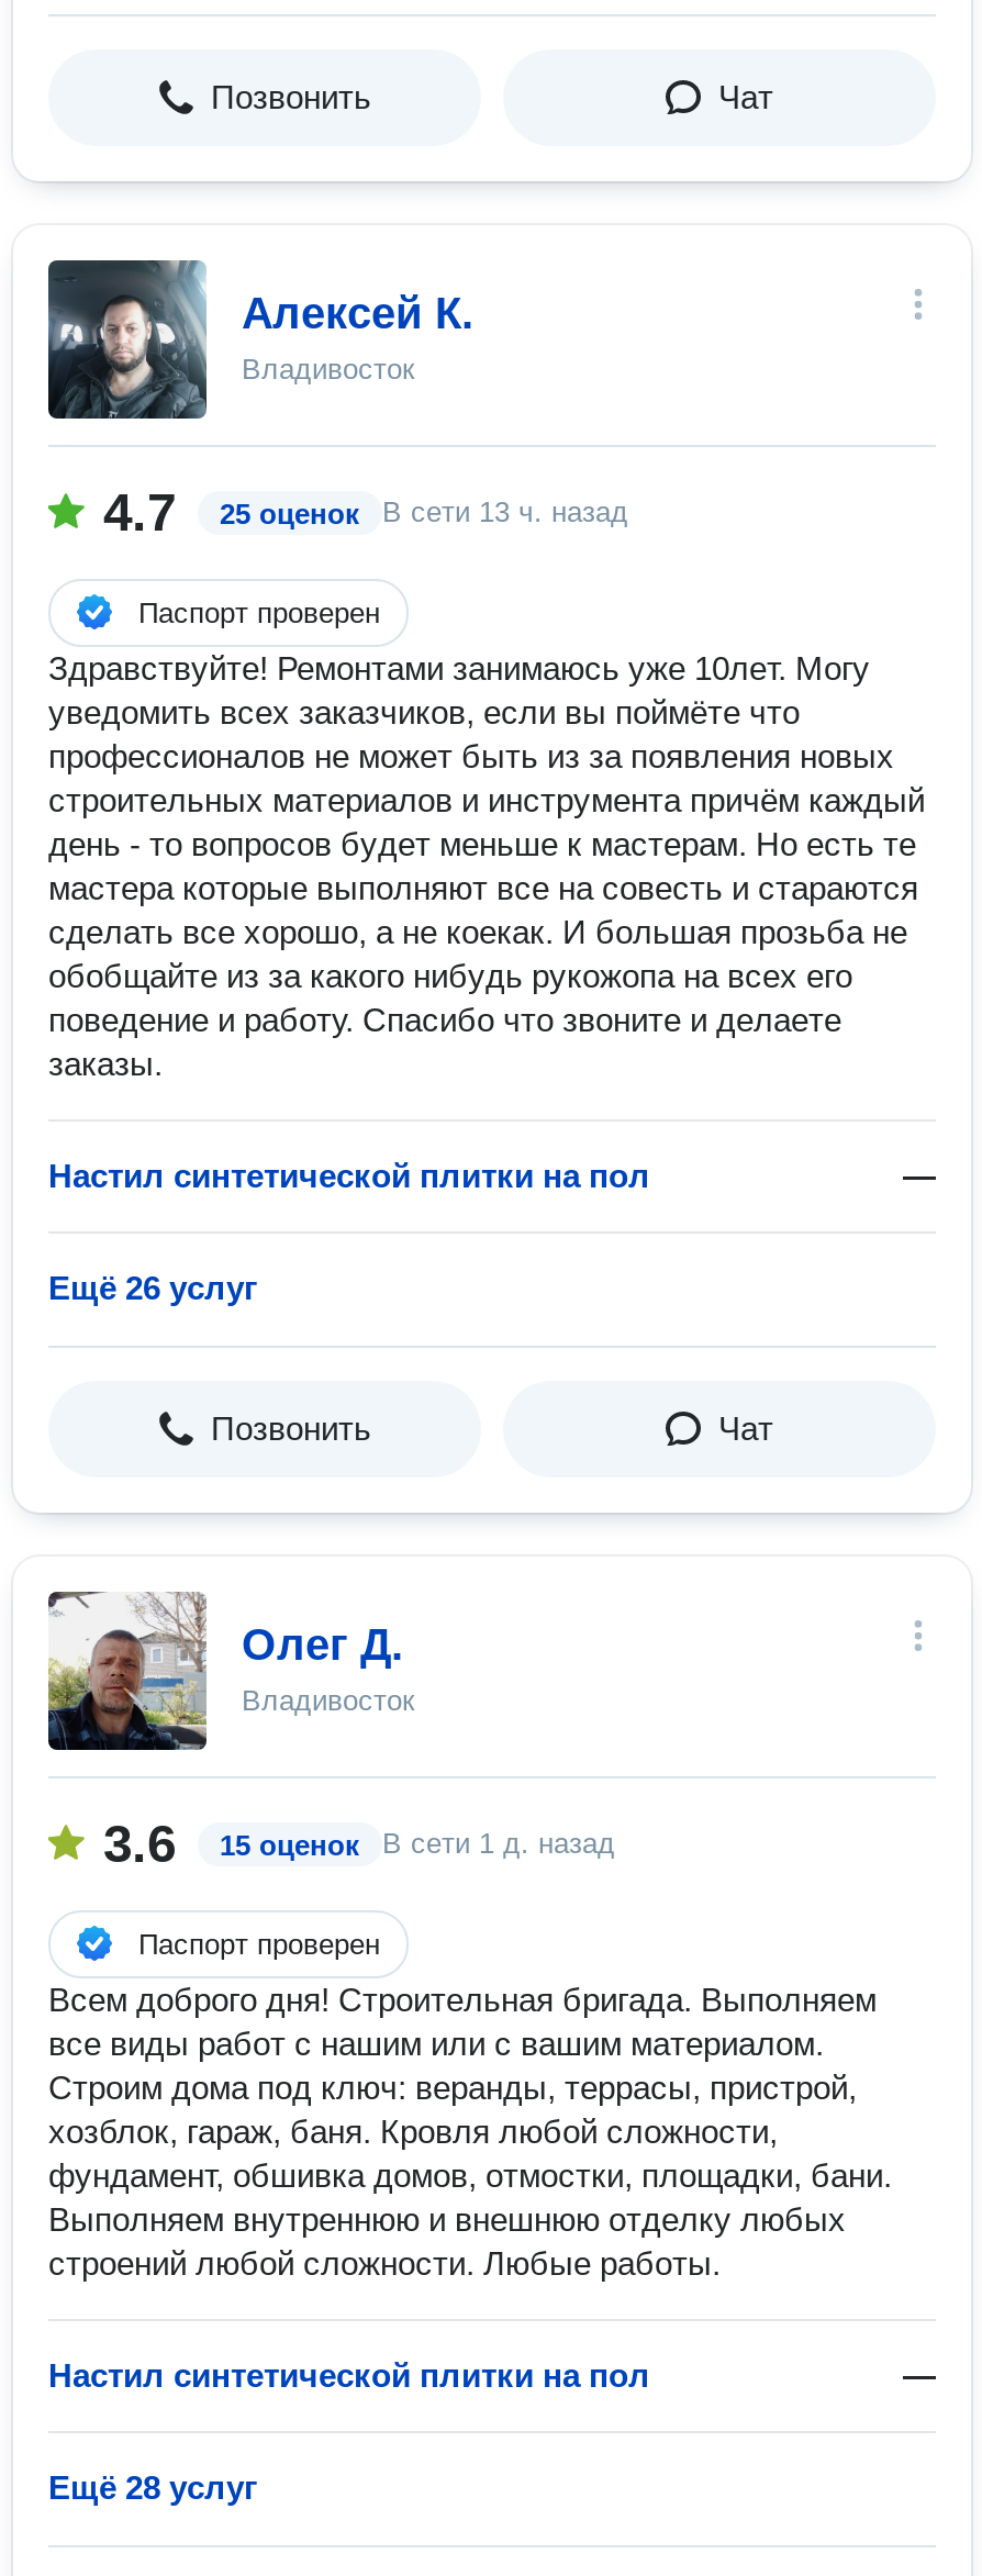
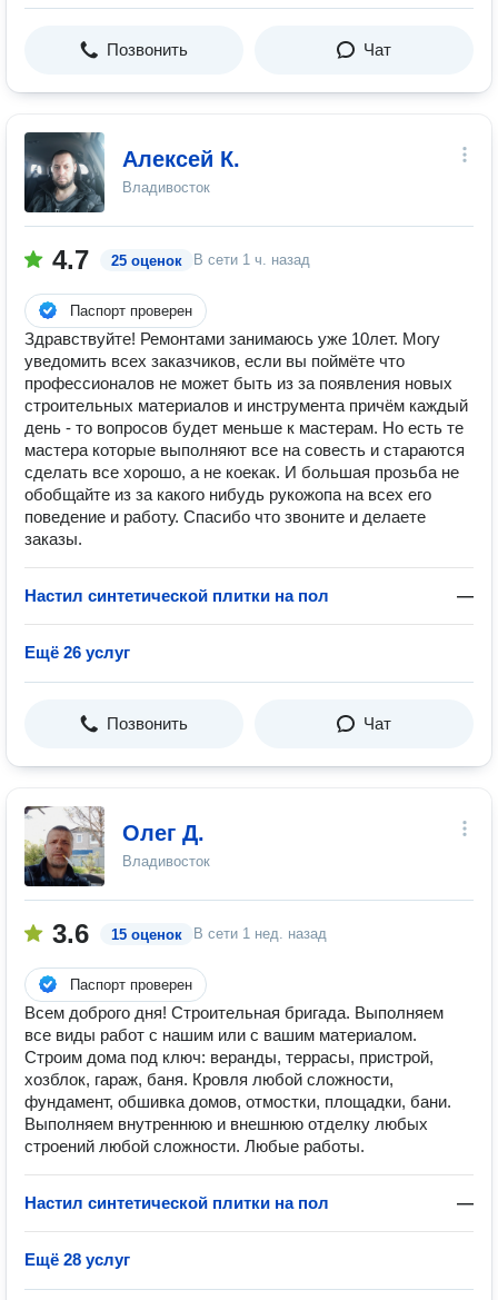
- 4.7 25 оценок В сети 13 ч. назад
+ 4.7 25 оценок В сети 1 ч. назад

- В сети 1 д. назад
+ В сети 1 нед. назад
